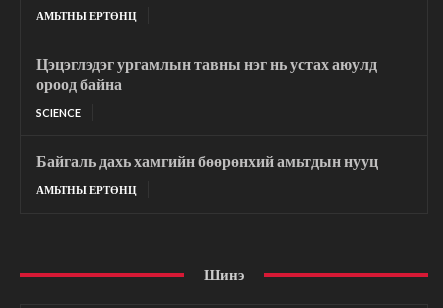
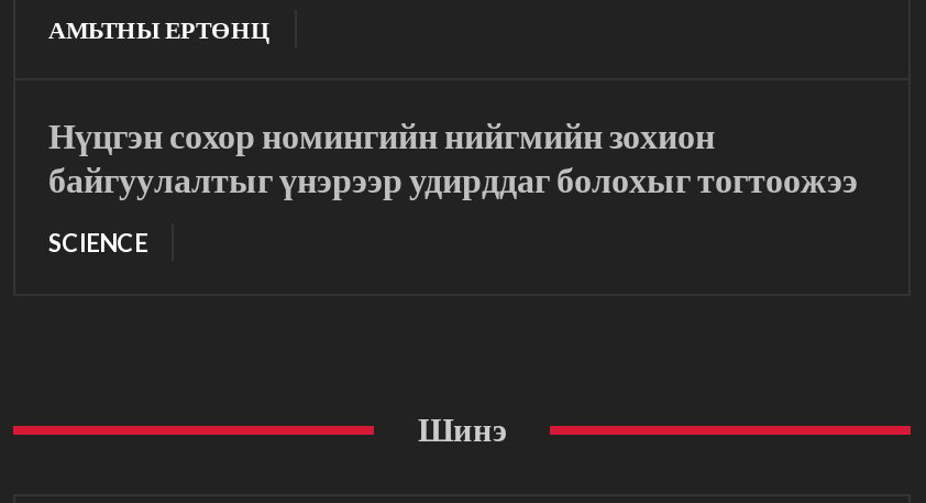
- Цэцэглэдэг ургамлын тавны нэг нь устах аюулд
- ороод байна
+ Нүцгэн сохор номингийн нийгмийн зохион
+ байгуулалтыг үнэрээр удирддаг болохыг тогтоожээ

- Байгаль дахь хамгийн бөөрөнхий амьтдын нууц
- АМЬТНЫ ЕРТӨНЦ
